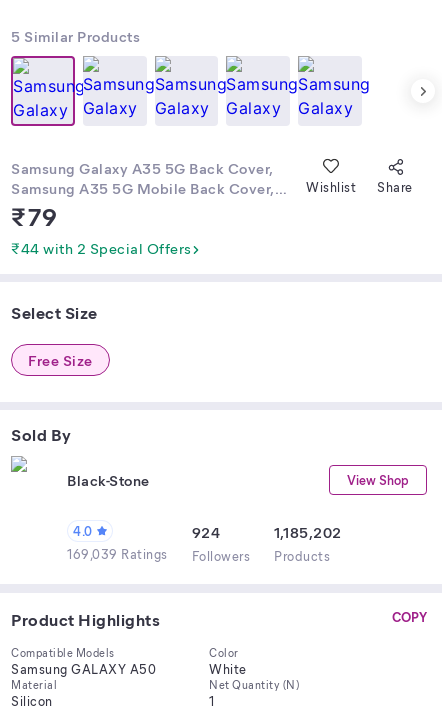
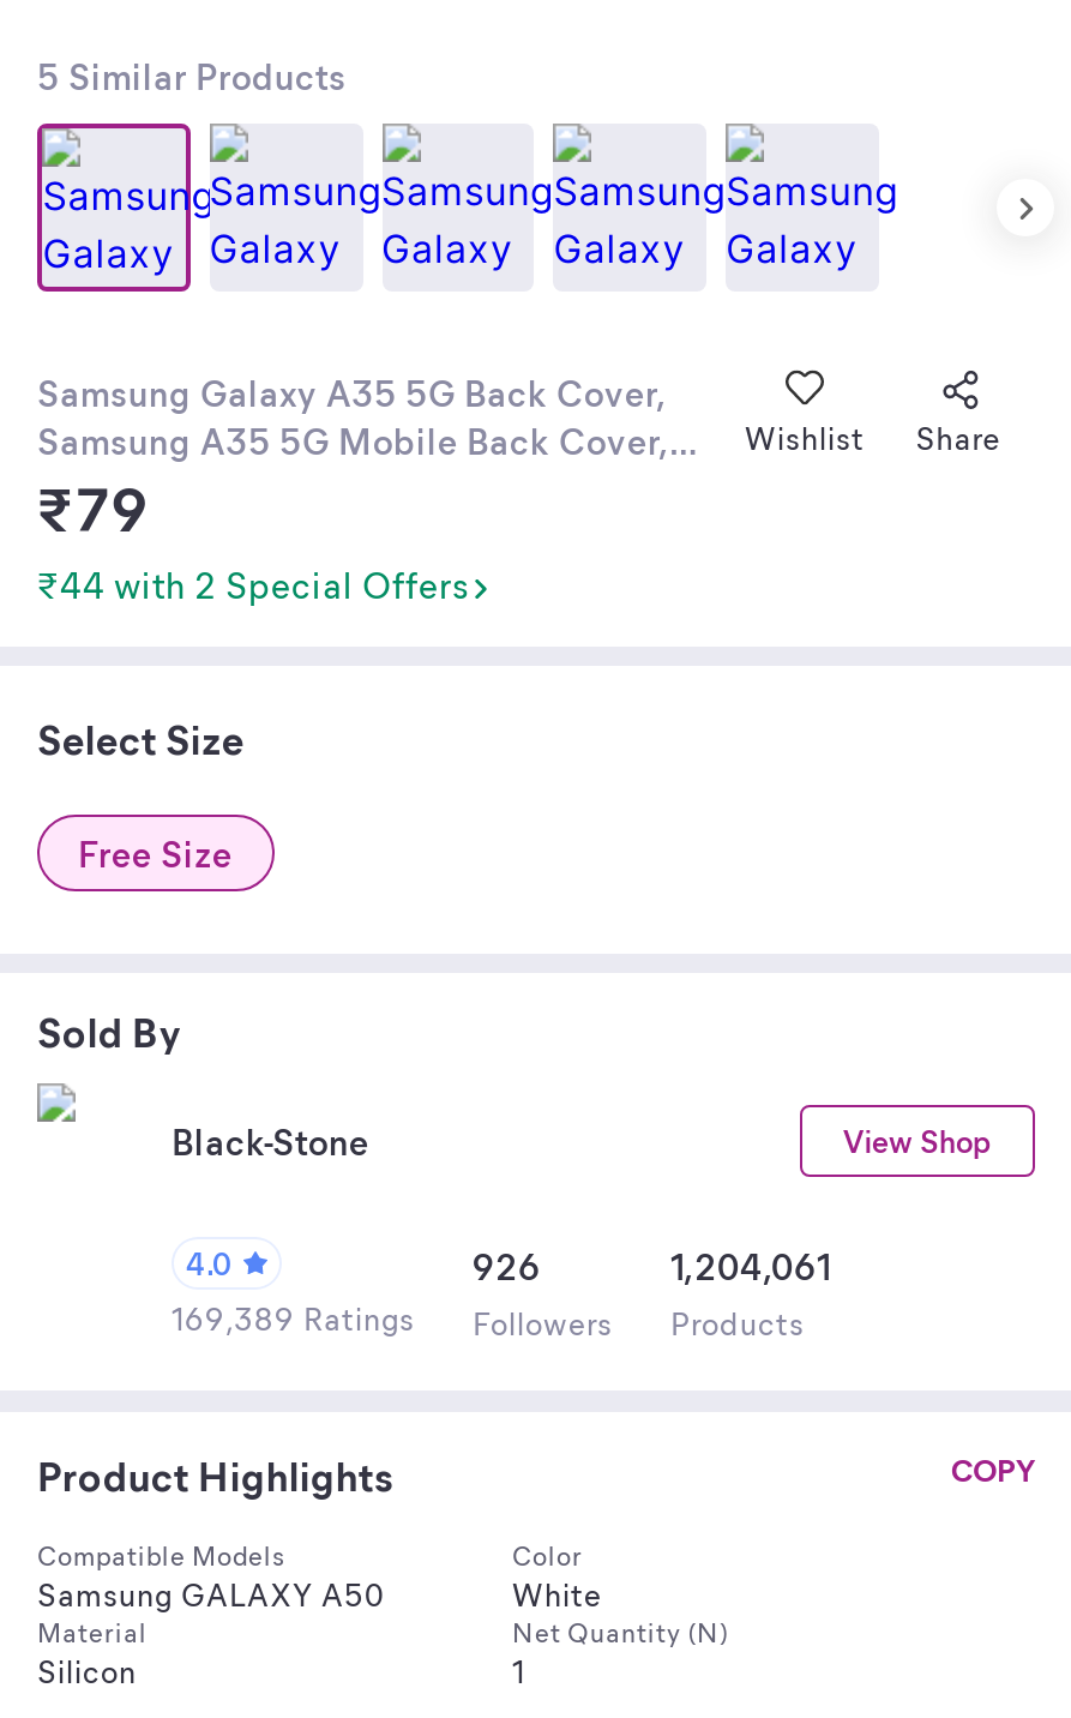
- 924
+ 926

- 1,185,202
+ 1,204,061

- 169,039 Ratings Followers Products
+ 169,389 Ratings Followers Products
